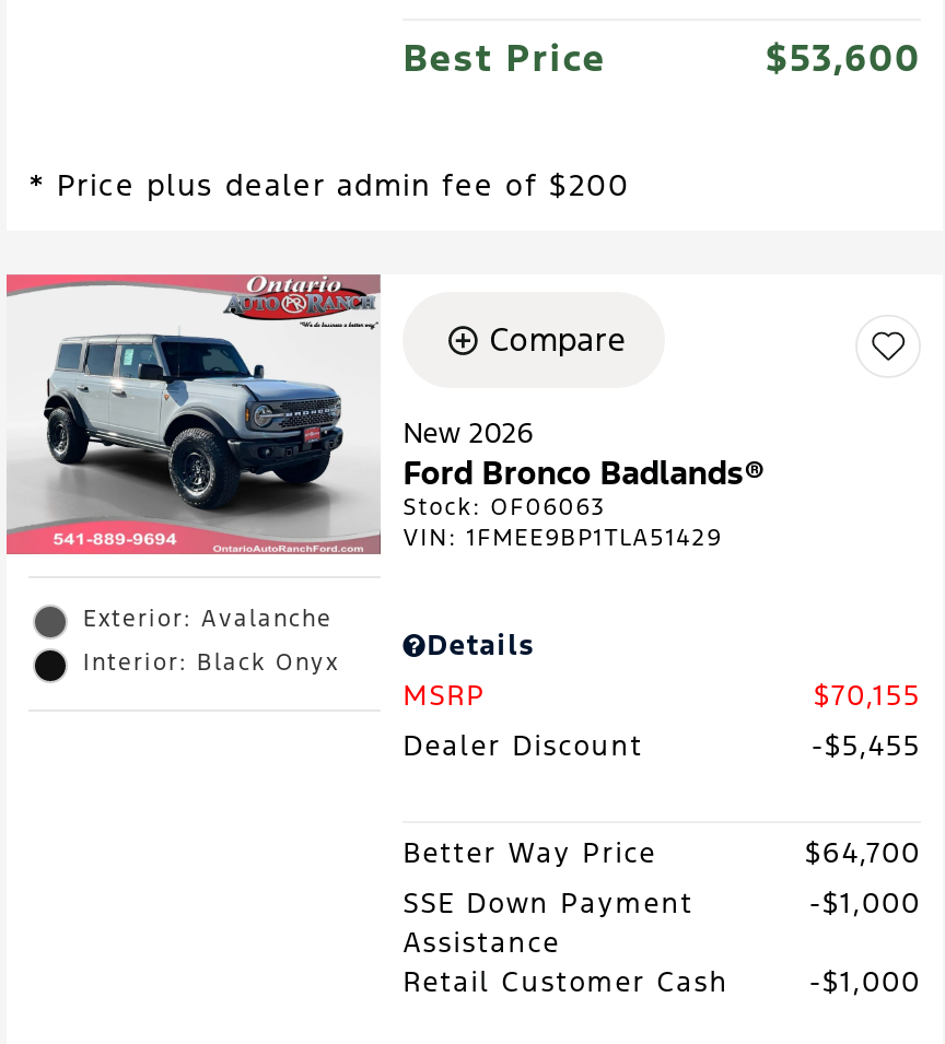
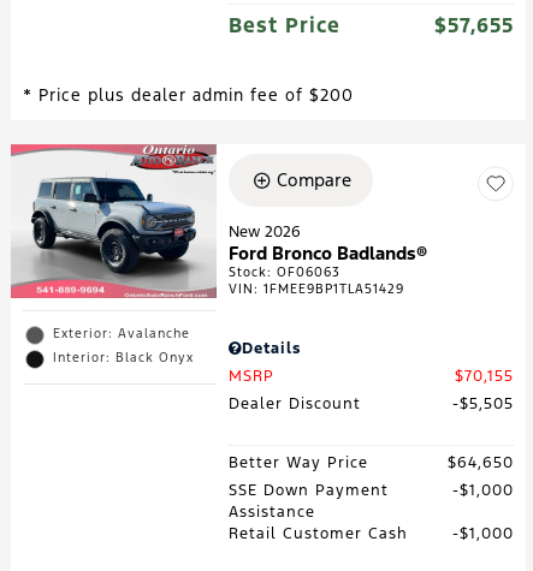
- $53,600
+ $57,655

- $5,455
+ $5,505

- $64,700
+ $64,650
